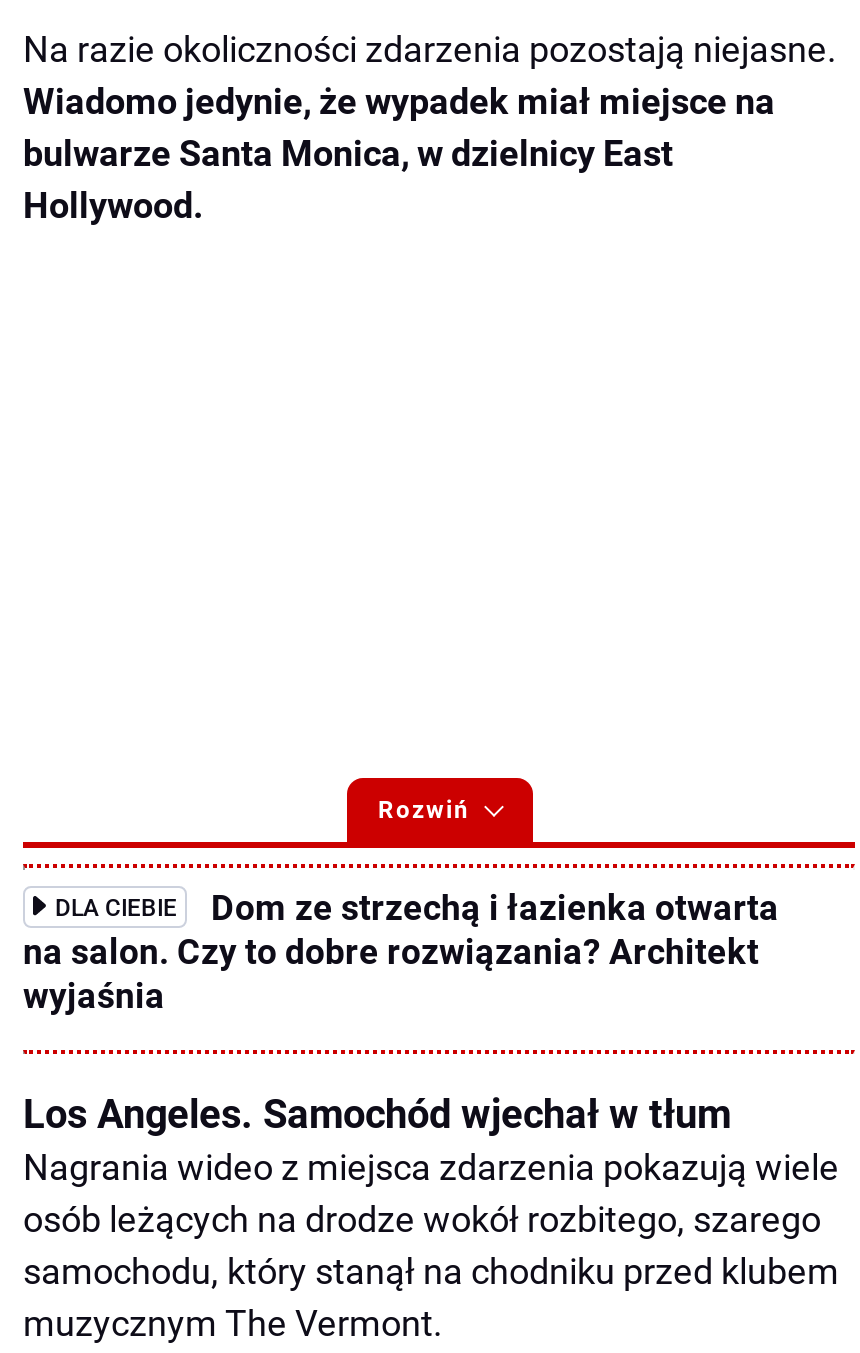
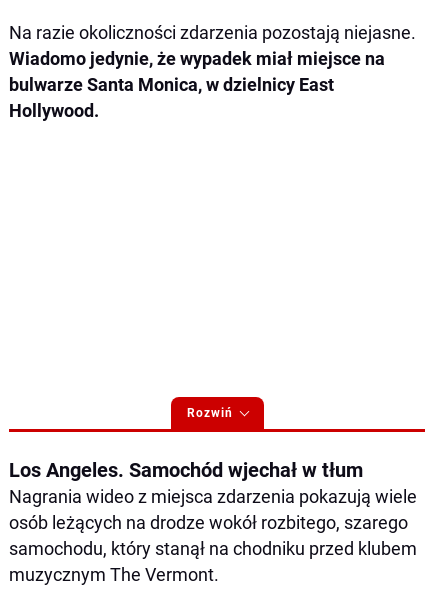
- DLA CIEBIE
- Dom ze strzechą i łazienka otwarta
- na salon. Czy to dobre rozwiązania? Architekt
- wyjaśnia
